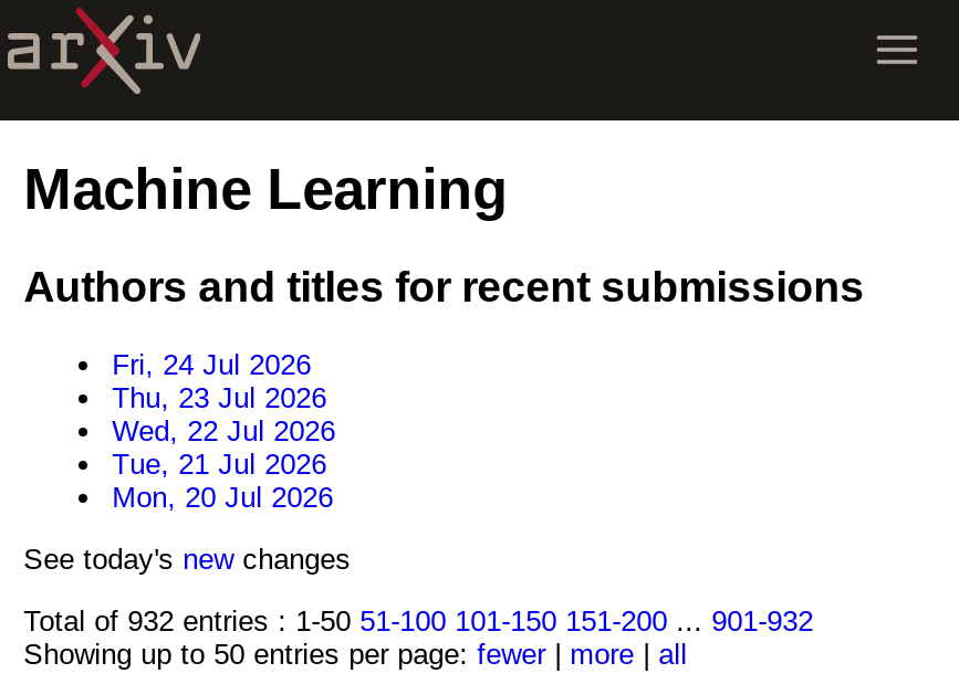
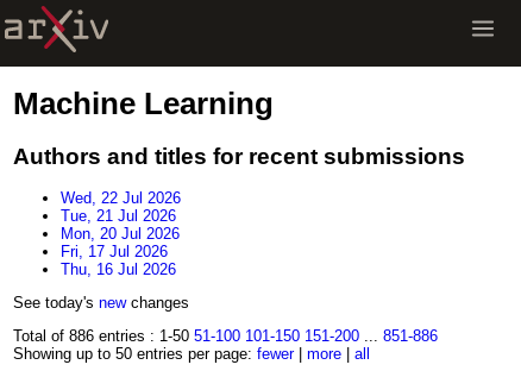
- Fri, 24 Jul 2026
- Thu, 23 Jul 2026

moved up: Wed, 22 Jul 2026 | Tue, 21 Jul 2026 | Mon, 20 Jul 2026

+ Fri, 17 Jul 2026
+ Thu, 16 Jul 2026

- Total of 932 entries : 1-50 51-100 101-150 151-200 ... 901-932
+ Total of 886 entries : 1-50 51-100 101-150 151-200 ... 851-886
